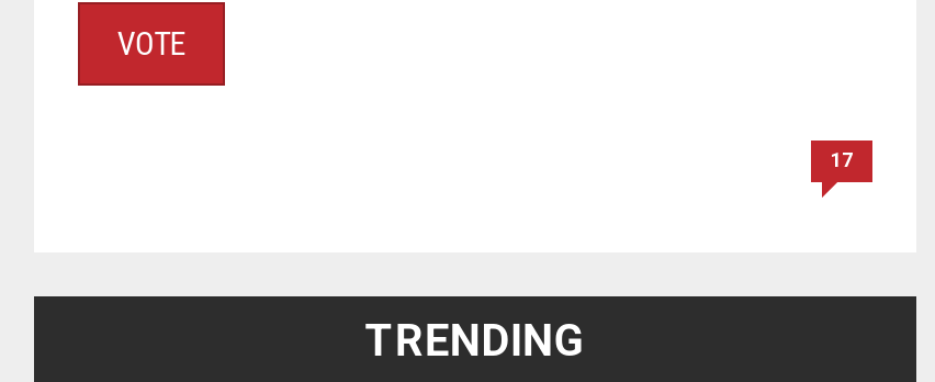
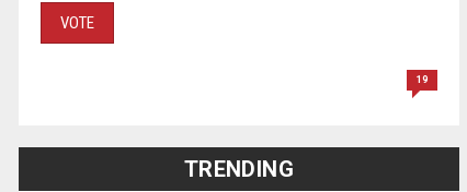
- 17
+ 19
